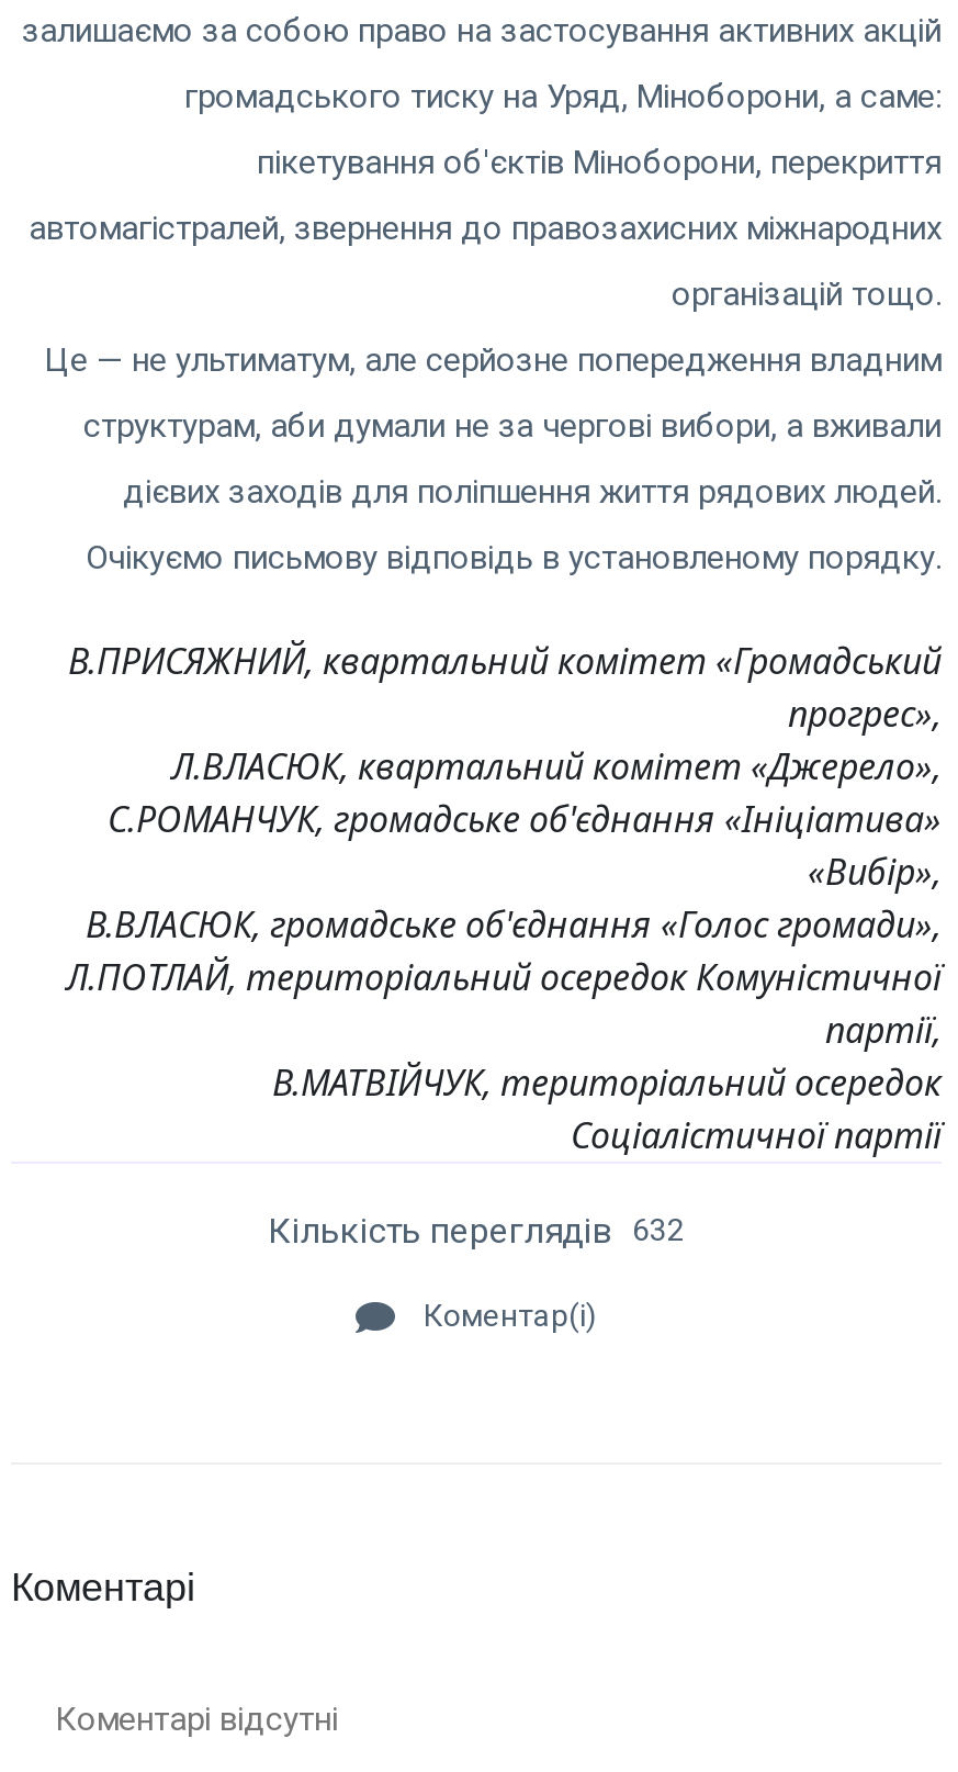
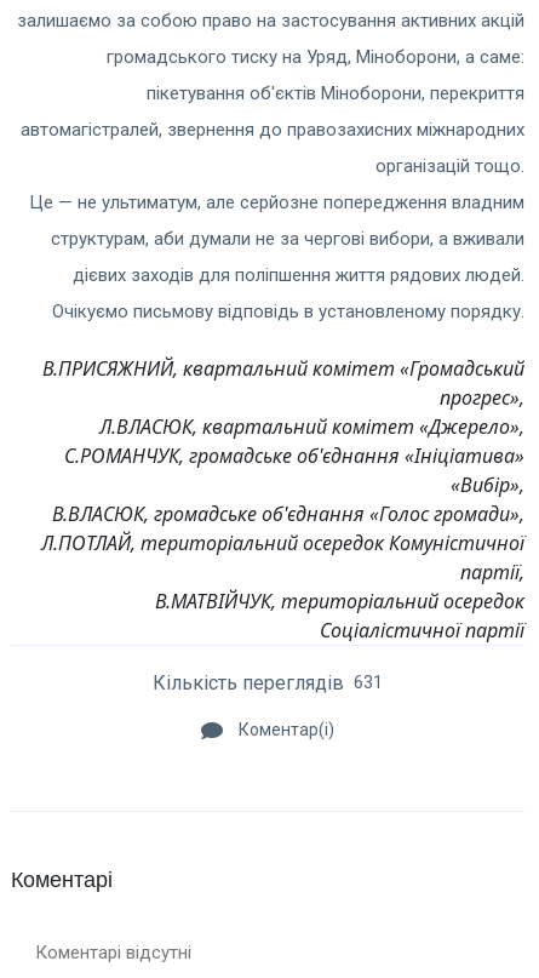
- Кількість переглядів 632
+ Кількість переглядів 631
